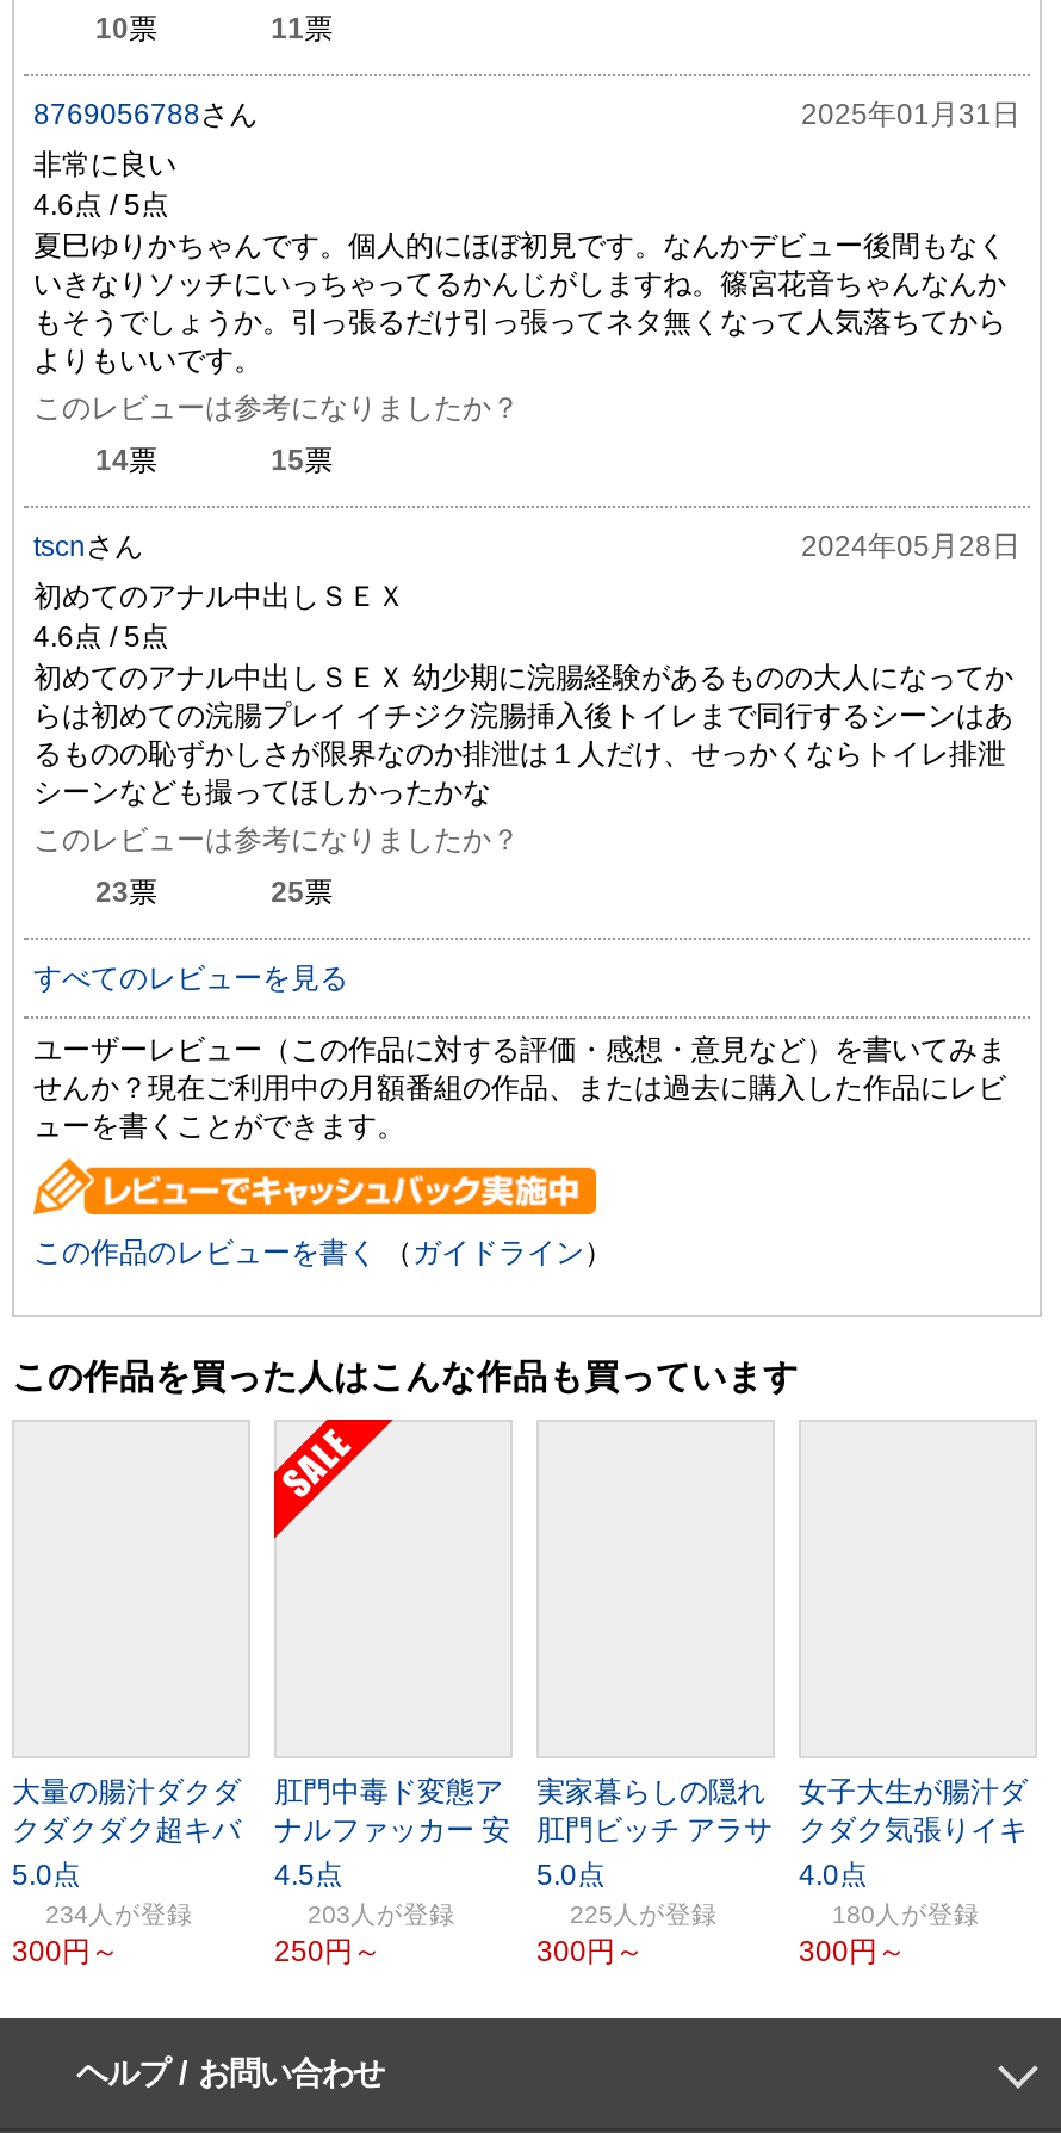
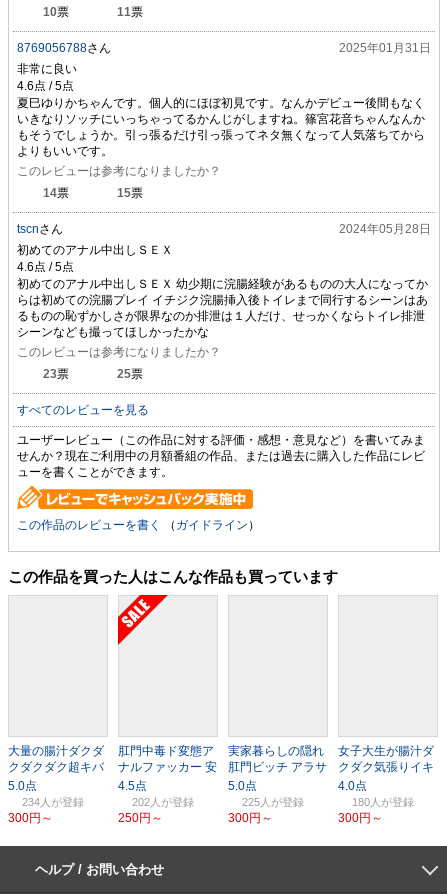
- 203人
+ 202人
